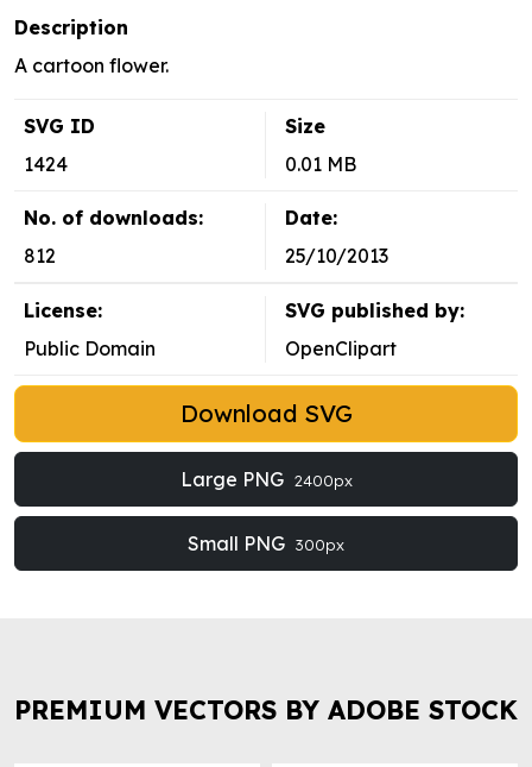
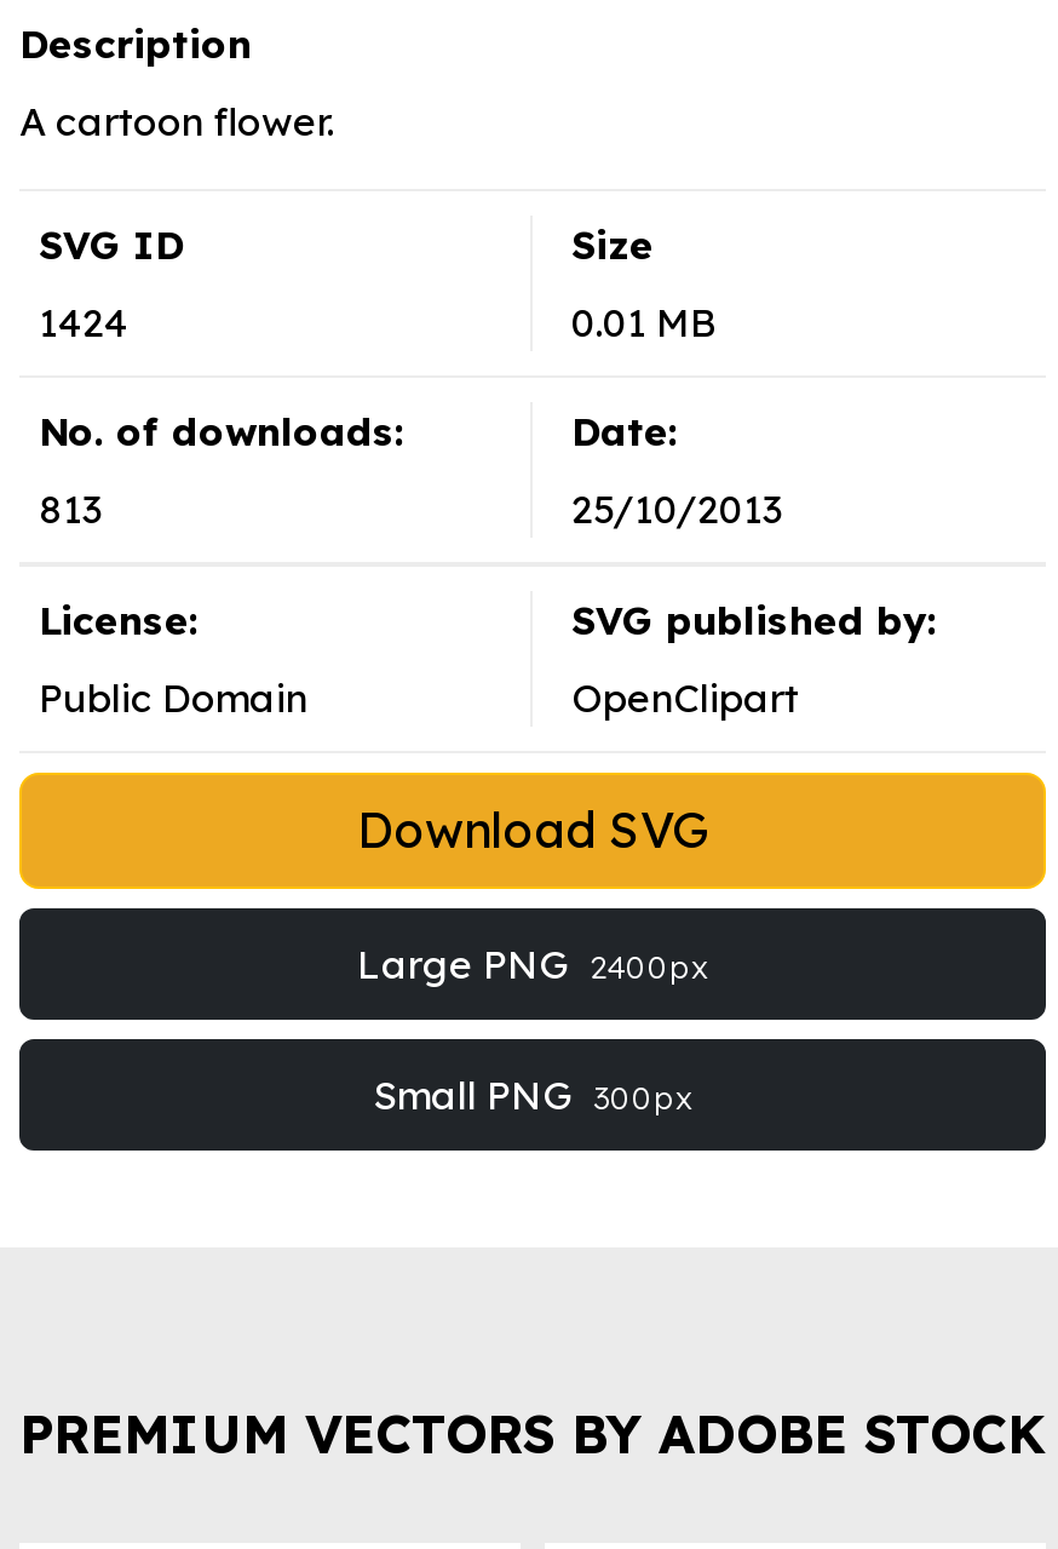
- 812
+ 813
